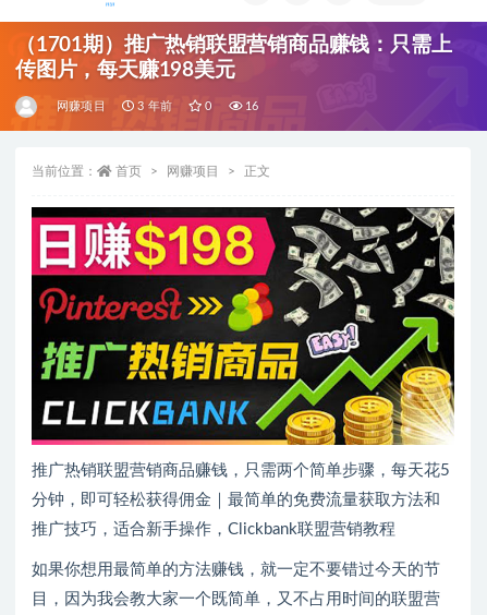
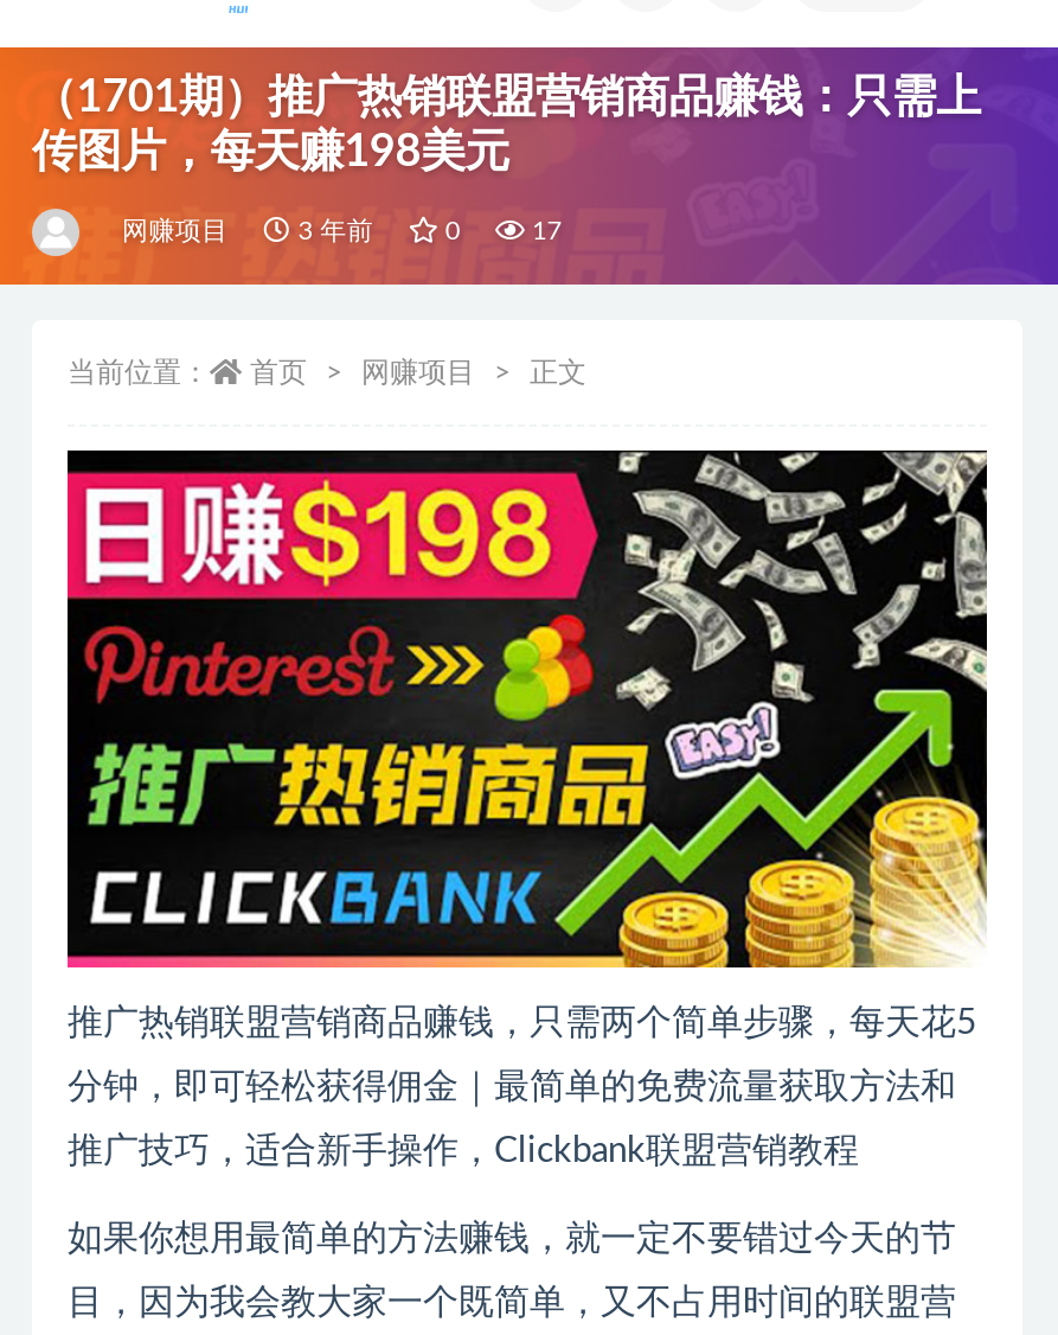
- 16
+ 17
